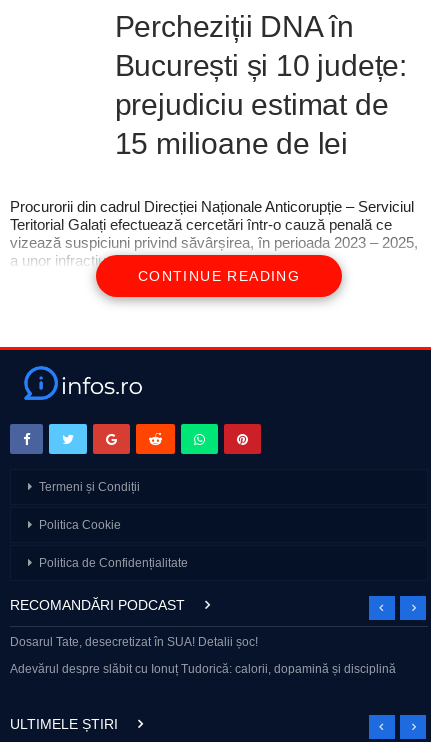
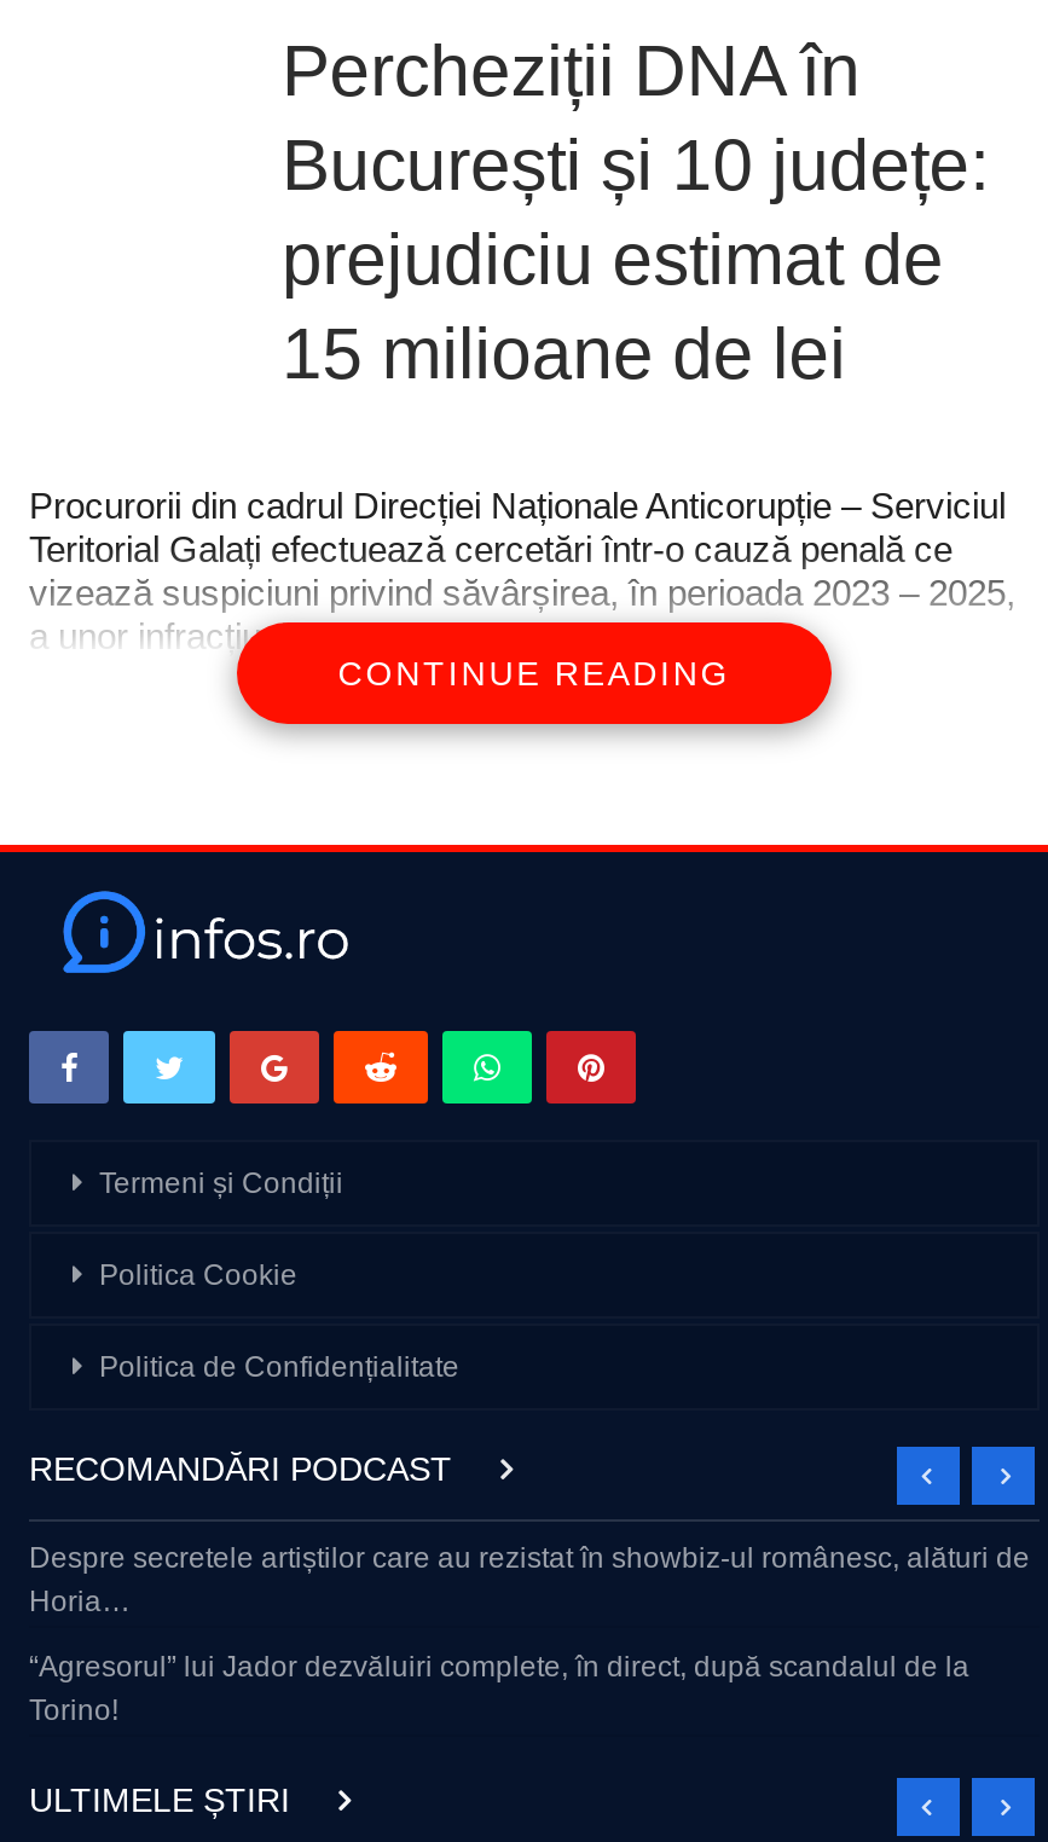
- Dosarul Tate, desecretizat în SUA! Detalii șoc!
+ Despre secretele artiștilor care au rezistat în showbiz-ul românesc, alături de
+ Horia…

- Adevărul despre slăbit cu Ionuț Tudorică: calorii, dopamină și disciplină
+ “Agresorul” lui Jador dezvăluiri complete, în direct, după scandalul de la
+ Torino!
